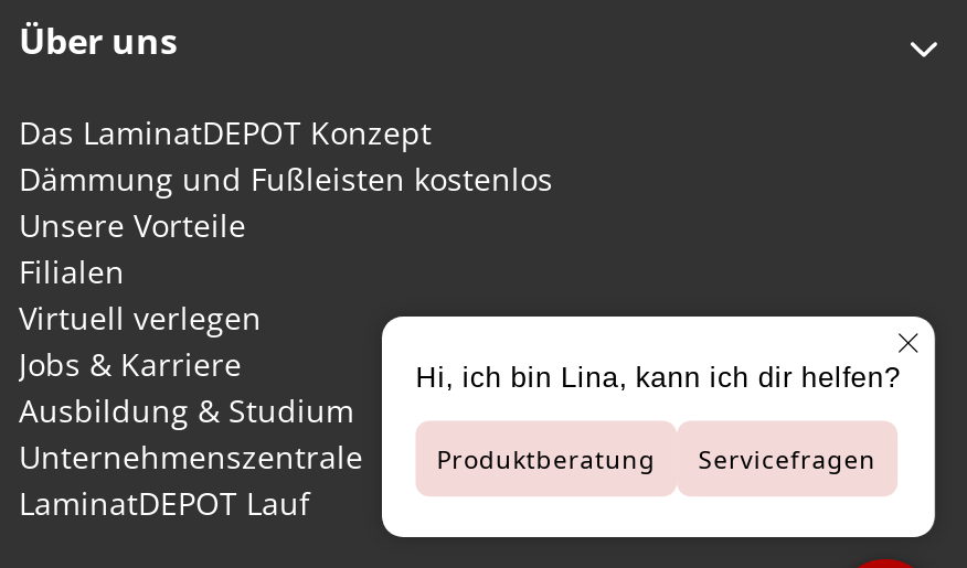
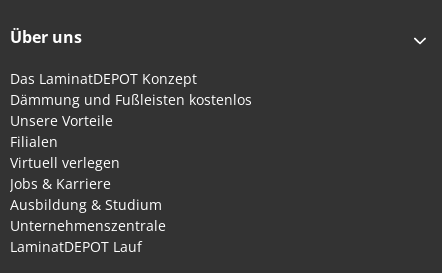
- [image]
